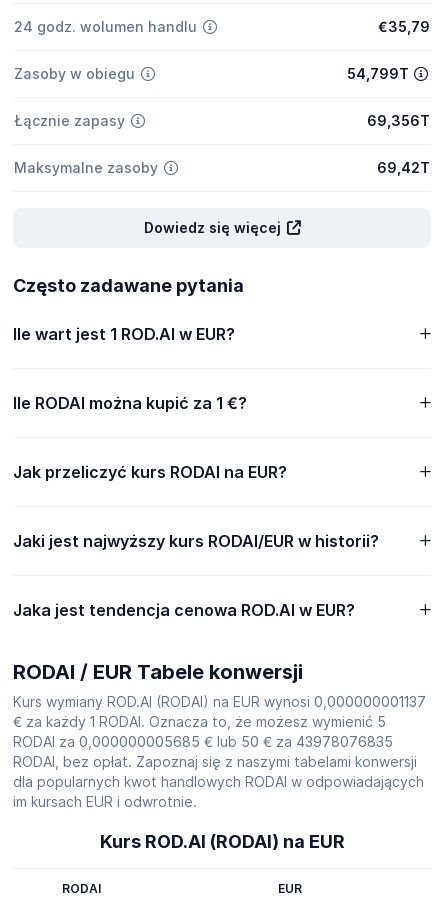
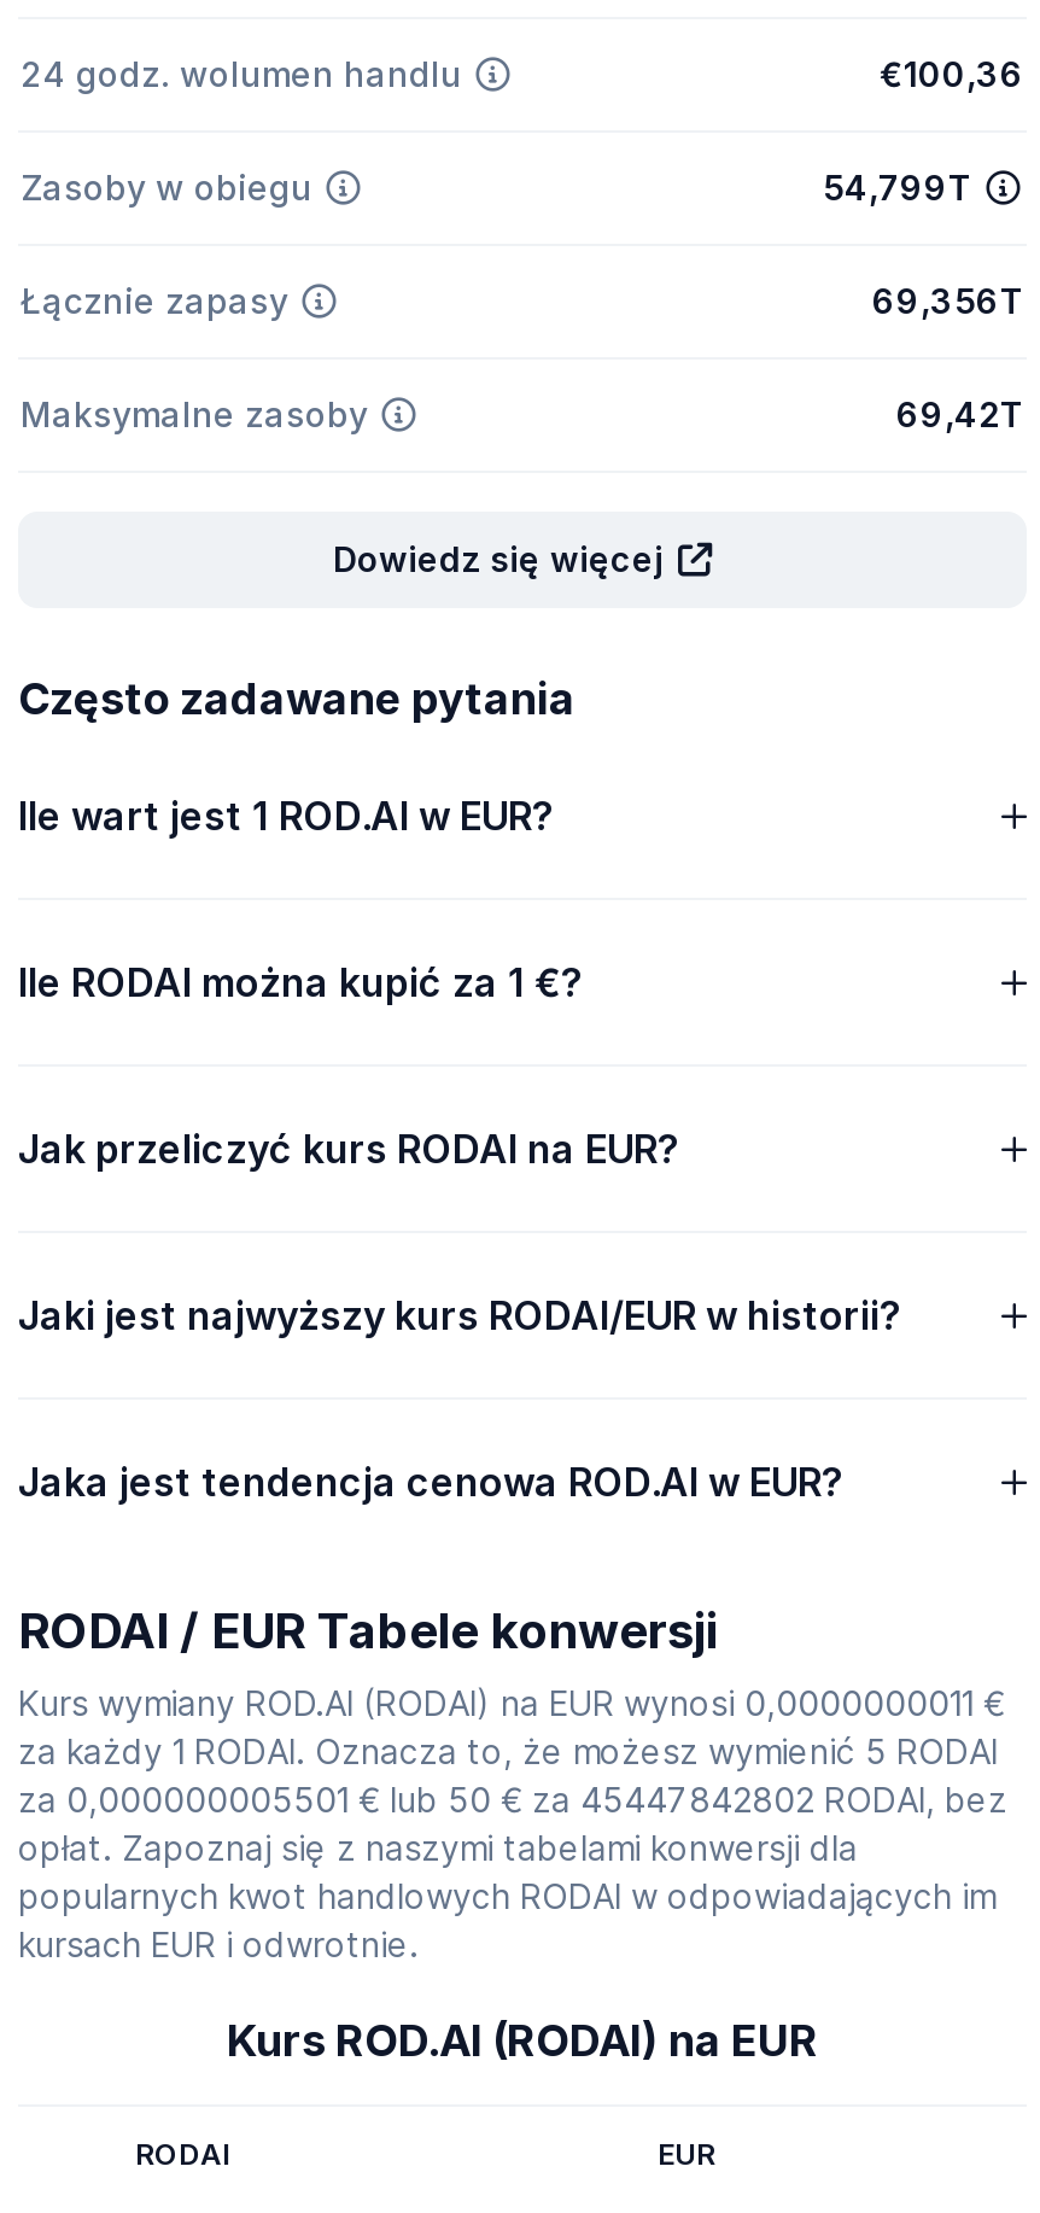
- €35,79
+ €100,36

- Kurs wymiany ROD.AI (RODAI) na EUR wynosi 0,000000001137
- € za każdy 1 RODAI. Oznacza to, że możesz wymienić 5
- RODAI za 0,000000005685 € lub 50 € za 43978076835
- RODAI, bez opłat. Zapoznaj się z naszymi tabelami konwersji
- dla popularnych kwot handlowych RODAI w odpowiadających
- im kursach EUR i odwrotnie.
+ Kurs wymiany ROD.AI (RODAI) na EUR wynosi 0,0000000011 €
+ za każdy 1 RODAI. Oznacza to, że możesz wymienić 5 RODAI
+ za 0,000000005501 € lub 50 € za 45447842802 RODAI, bez
+ opłat. Zapoznaj się z naszymi tabelami konwersji dla
+ popularnych kwot handlowych RODAI w odpowiadających im
+ kursach EUR i odwrotnie.
